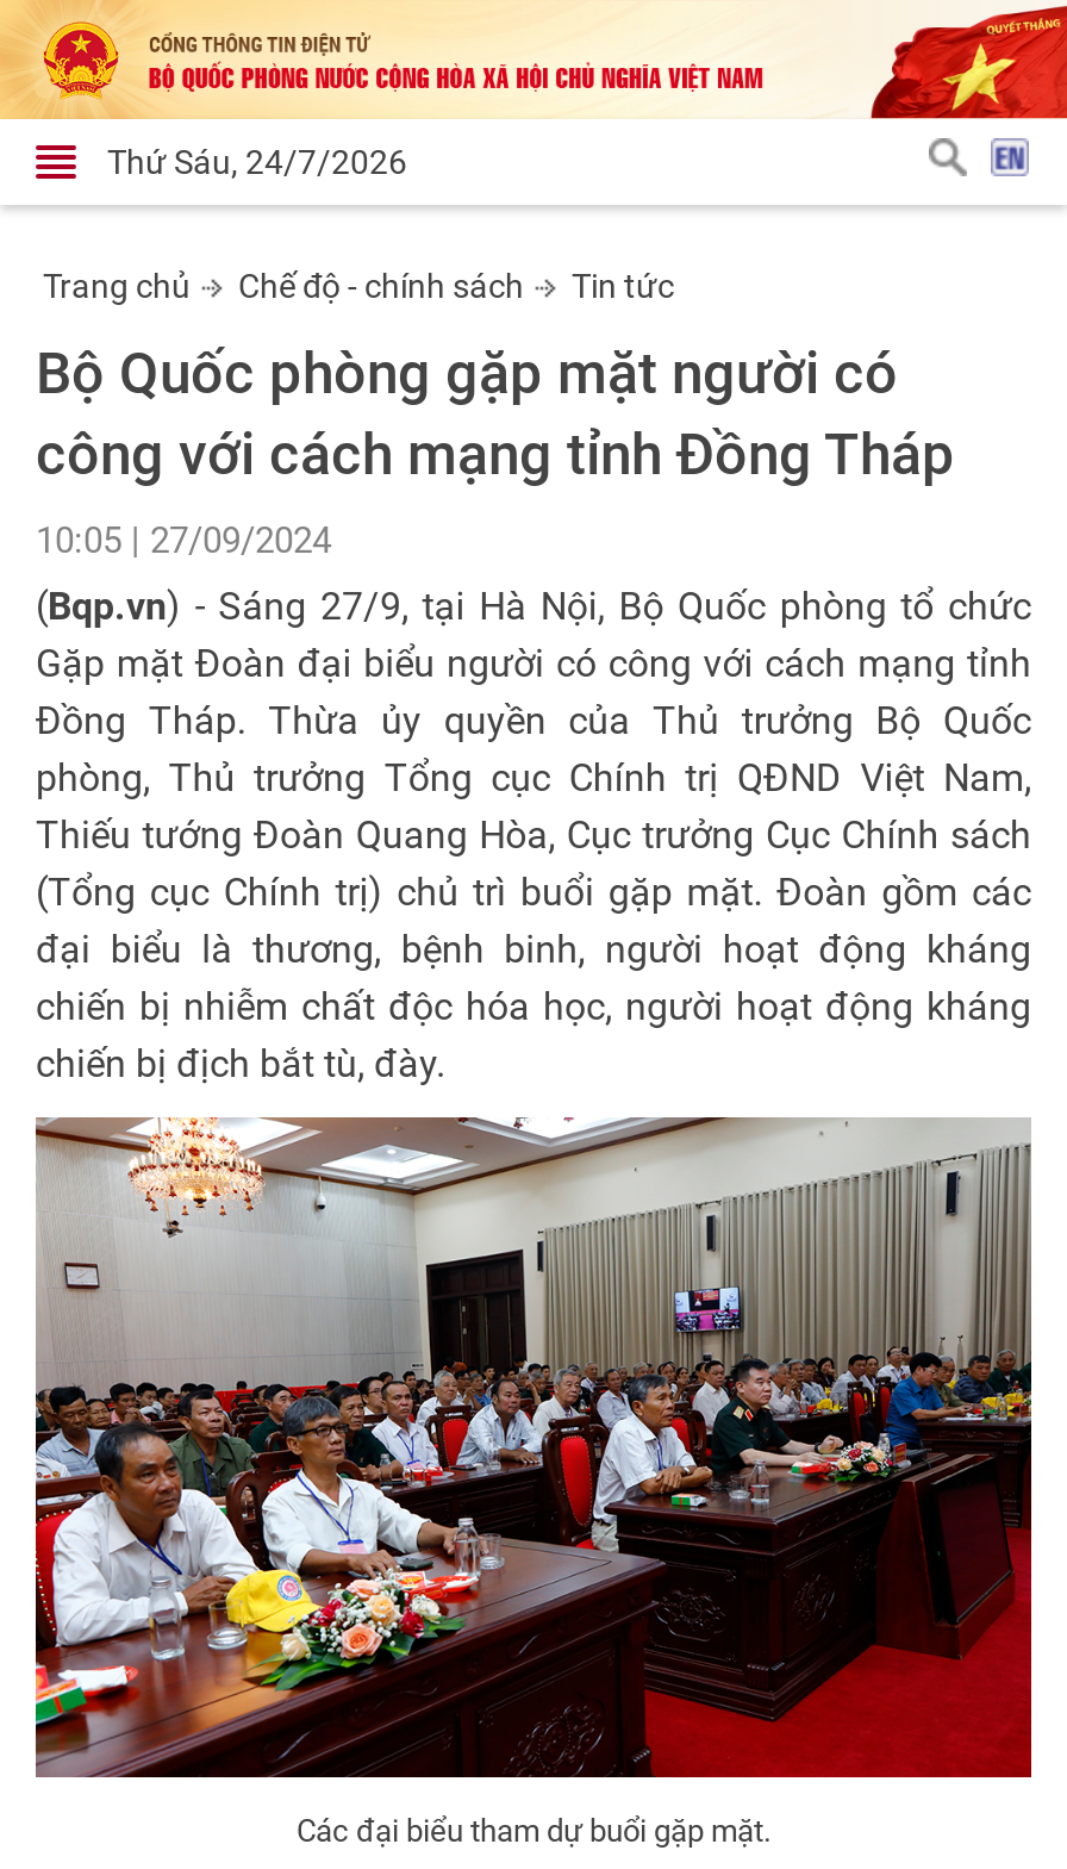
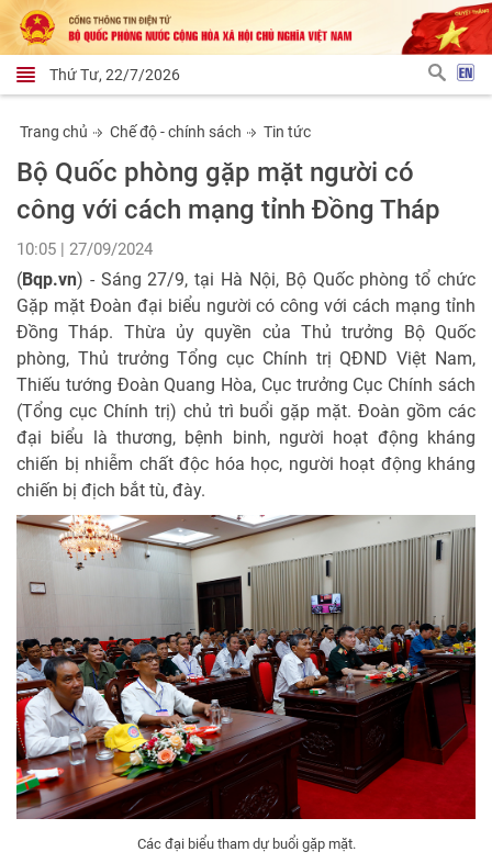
- Thứ Sáu, 24/7/2026
+ Thứ Tư, 22/7/2026
